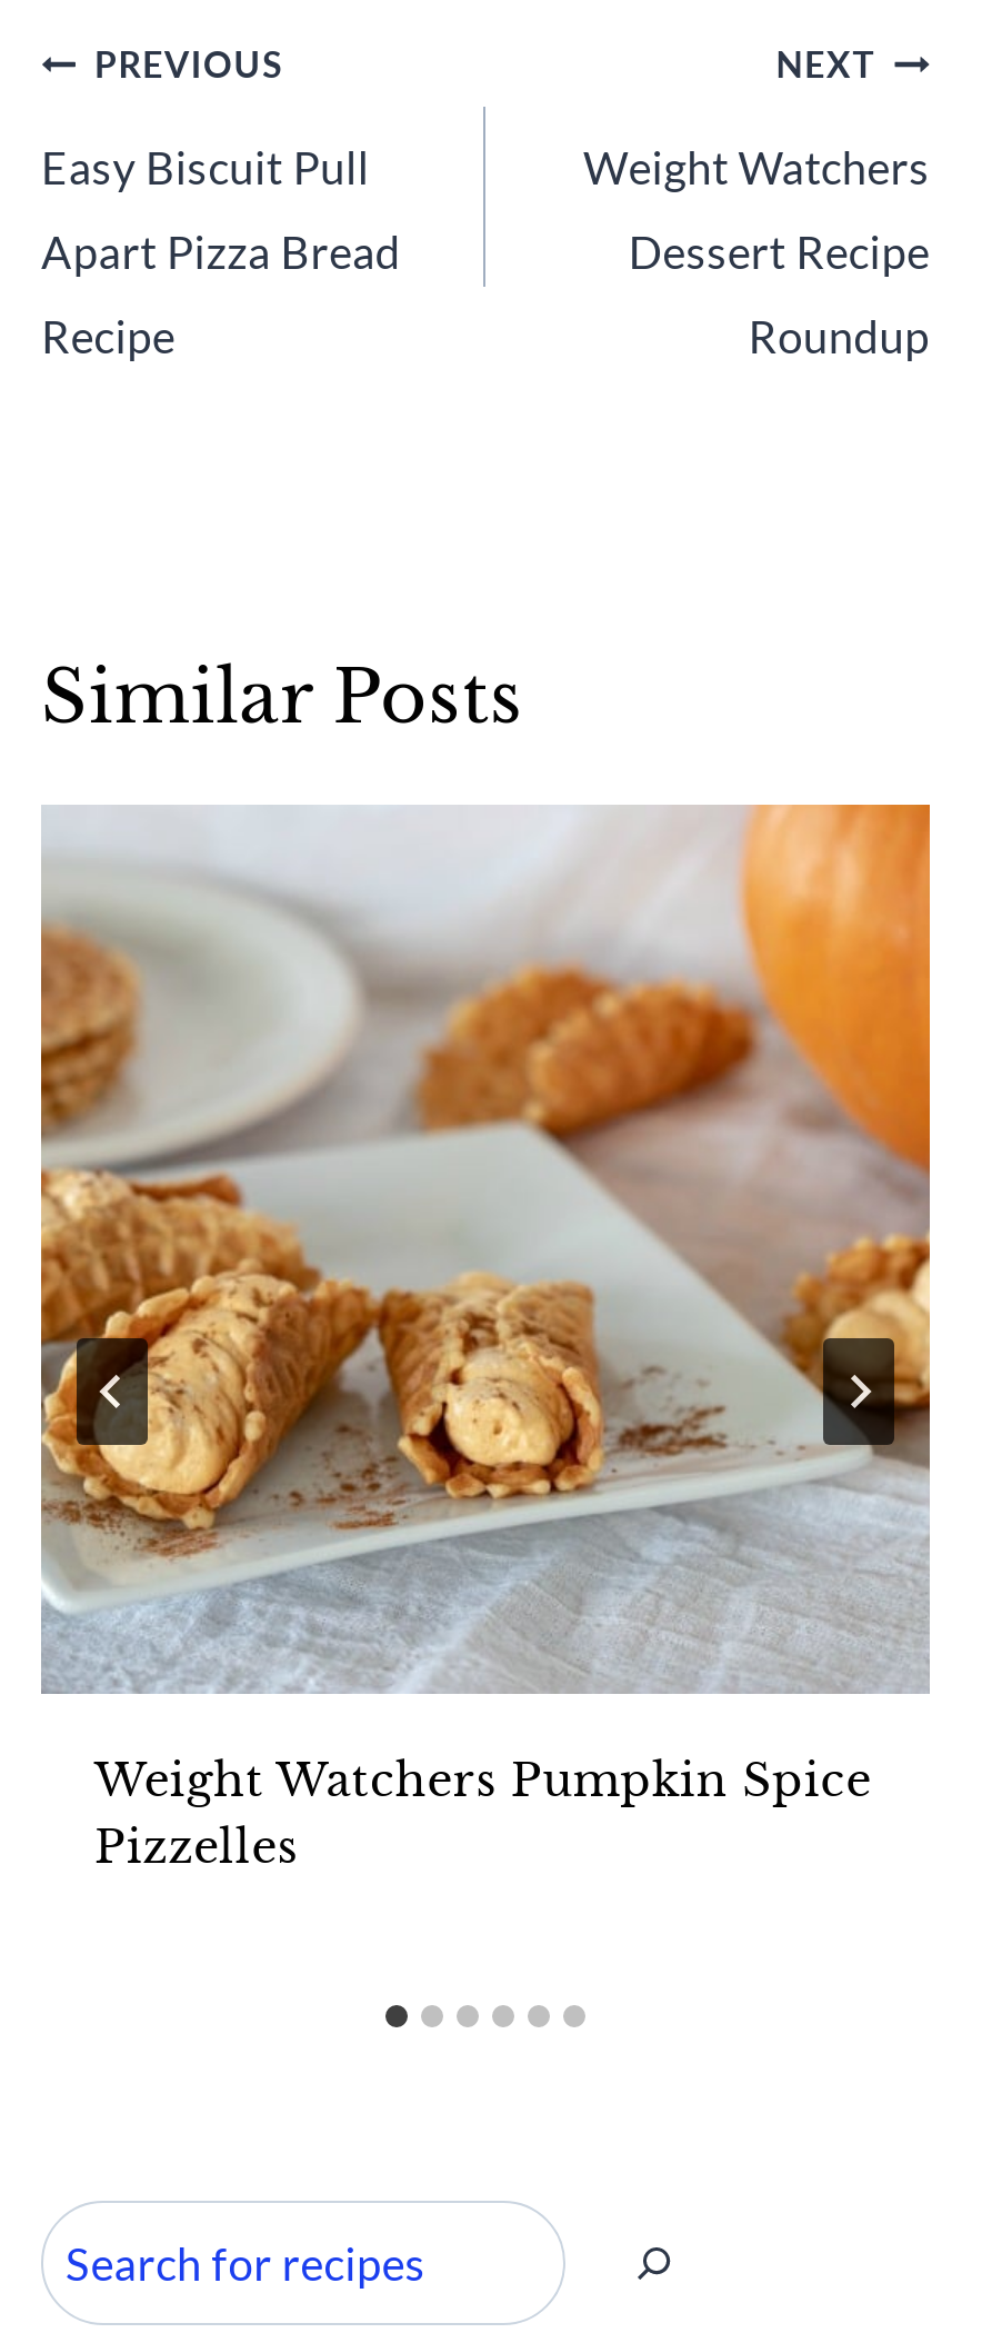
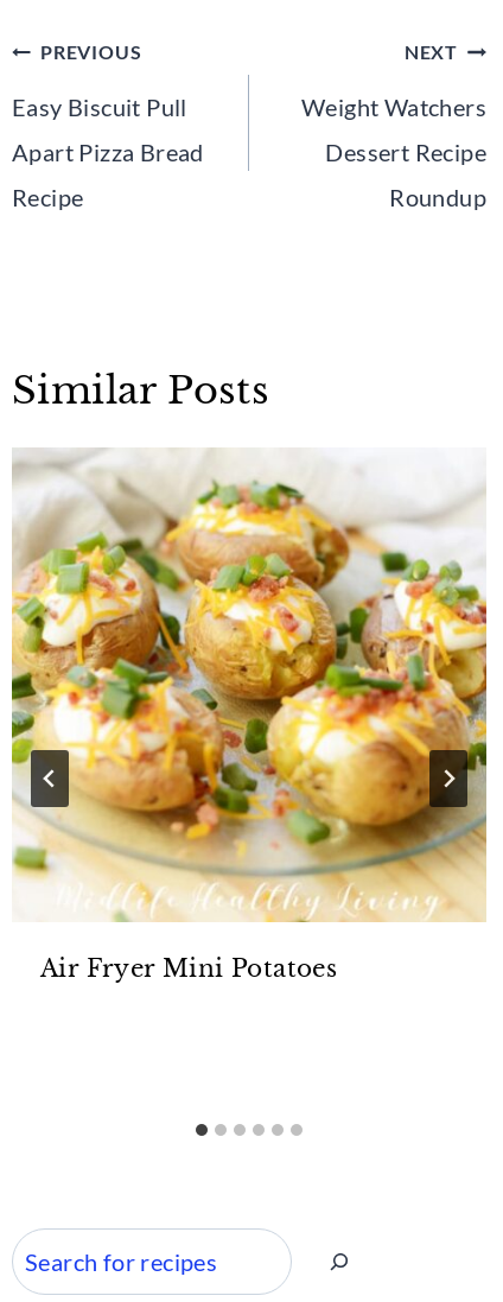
- [image]
- Weight Watchers Pumpkin Spice
- Pizzelles
+ [image]
+ Air Fryer Mini Potatoes
